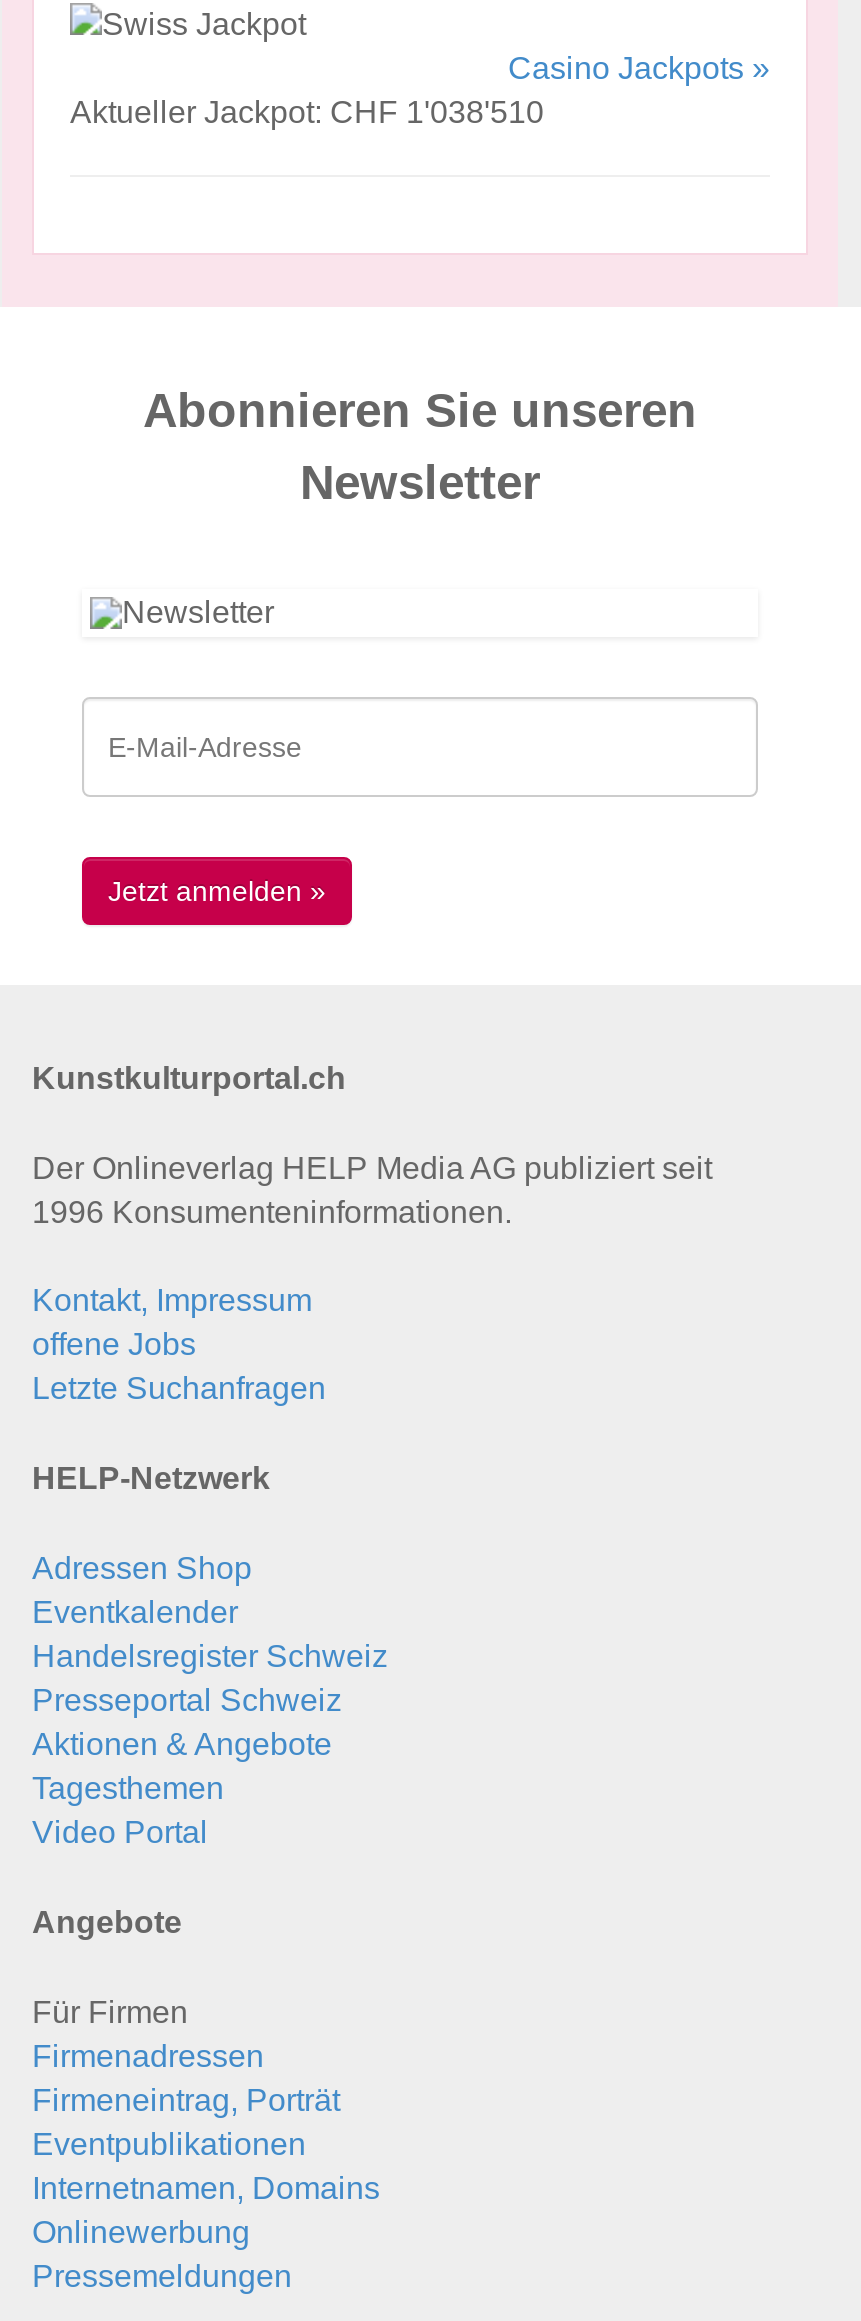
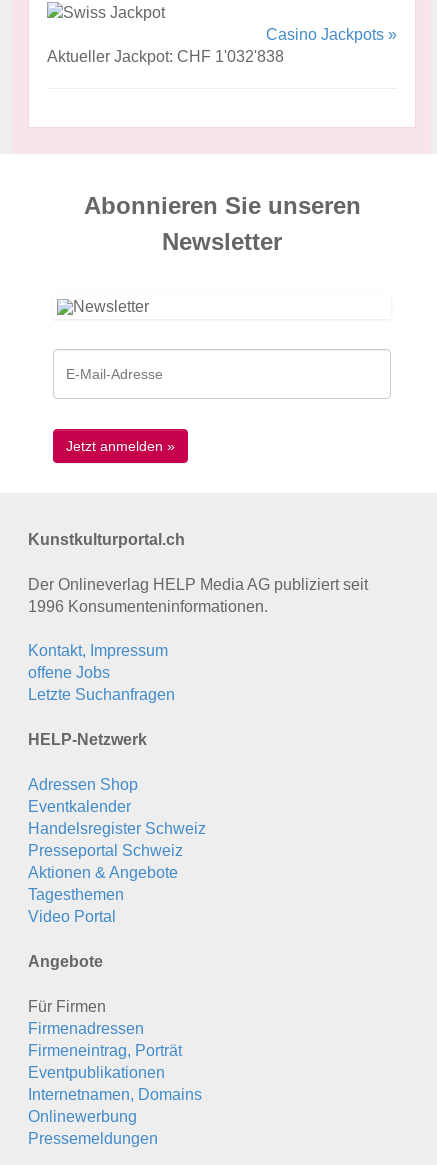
- Aktueller Jackpot: CHF 1'038'510
+ Aktueller Jackpot: CHF 1'032'838
